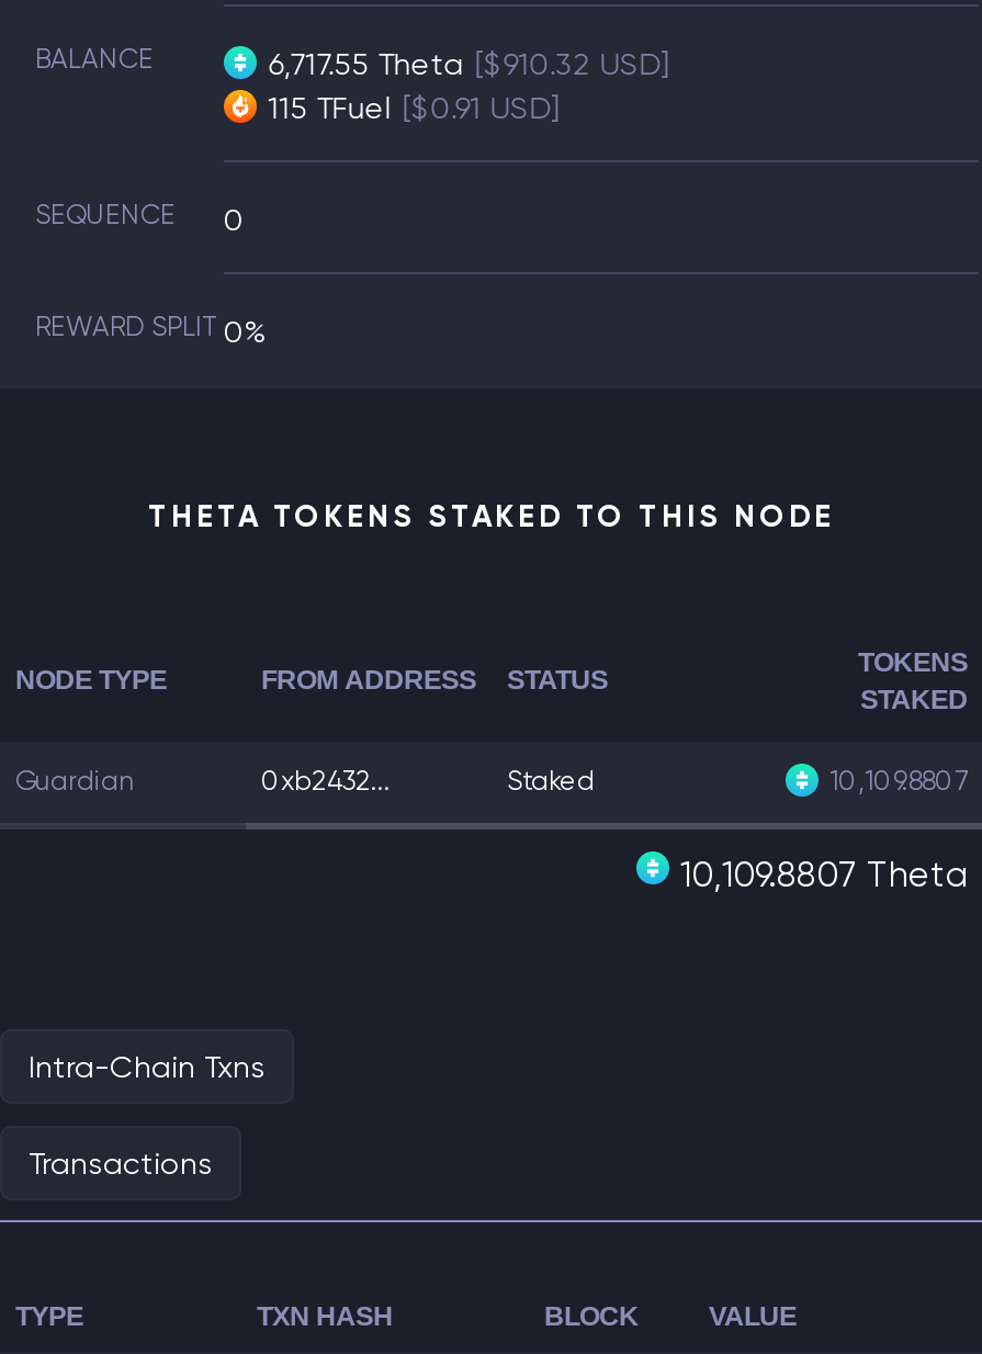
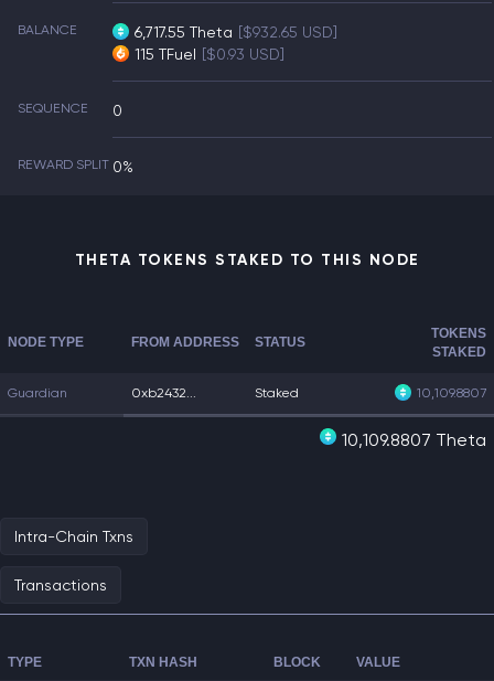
- 6,717.55 Theta [$910.32 USD]
+ 6,717.55 Theta [$932.65 USD]

- 115 TFuel [$0.91 USD]
+ 115 TFuel [$0.93 USD]
